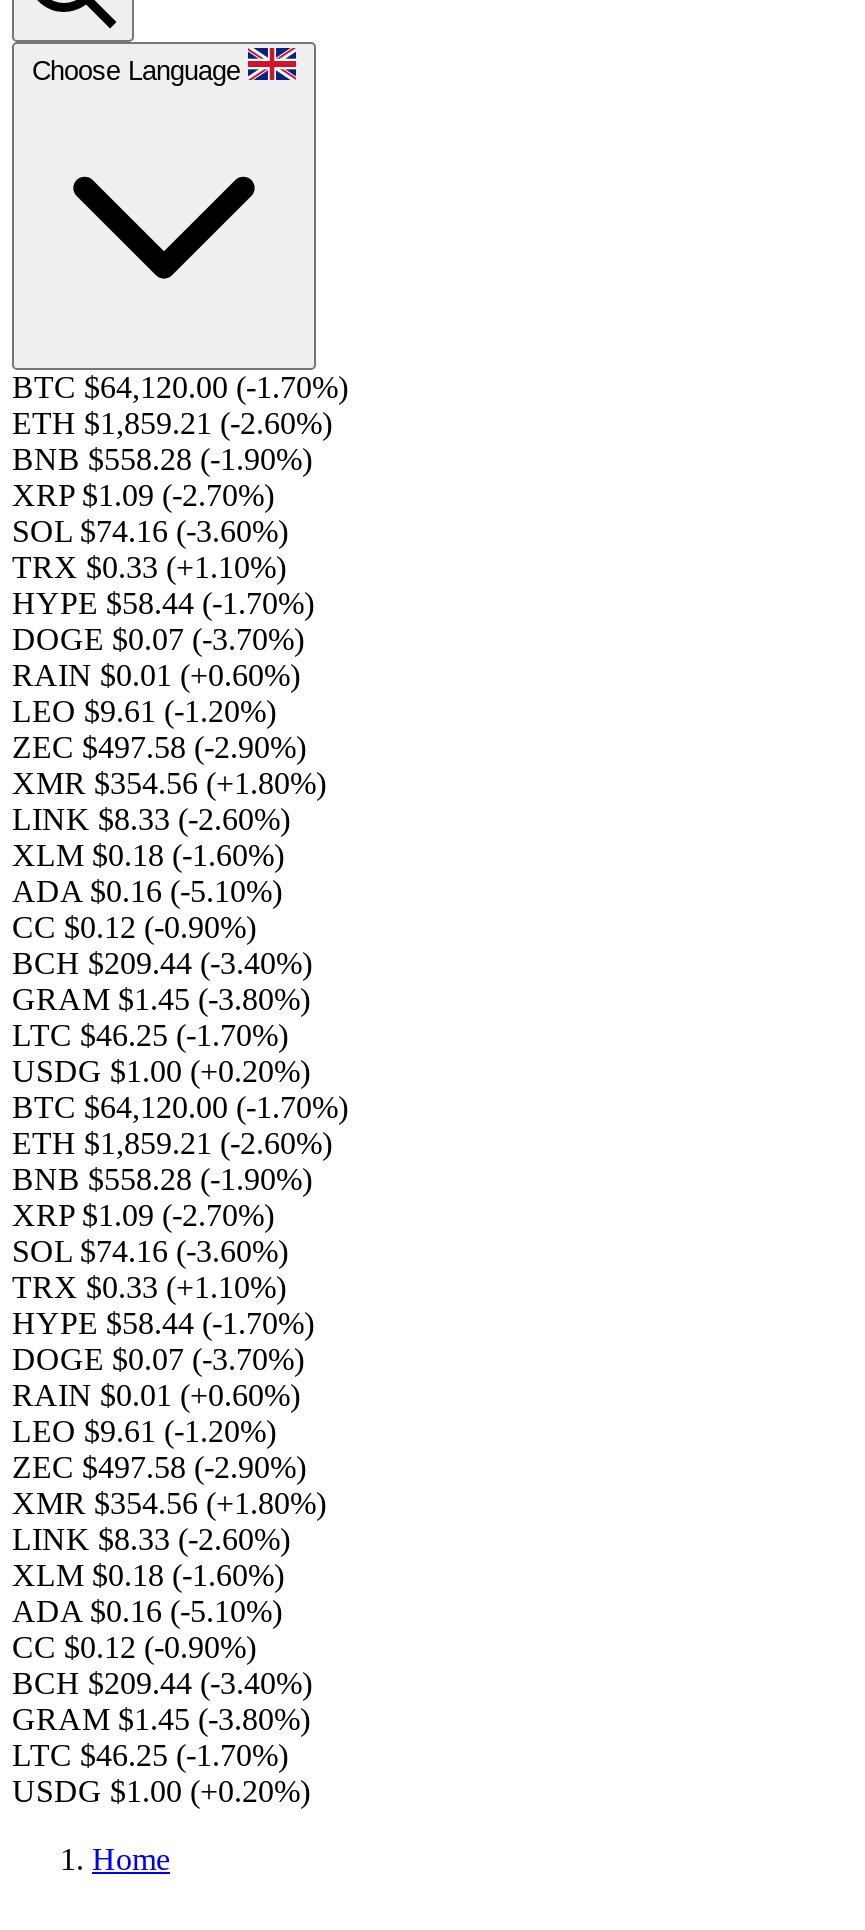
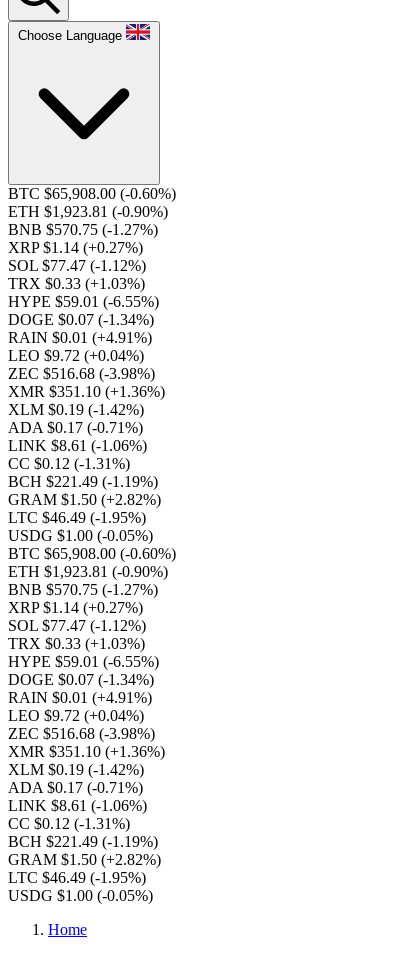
- BTC $64,120.00(-1.70%)
- ETH $1,859.21 (-2.60%)
- BNB $558.28 (-1.90%)
- XRP $1.09 (-2.70%)
- SOL $74.16(-3.60%)
- TRX $0.33 (+1.10%)
- HYPE $58.44 (-1.70%)
- DOGE $0.07 (-3.70%)
- RAIN $0.01 (+0.60%)
- LEO $9.61 (-1.20%)
- ZEC $497.58 (-2.90%)
- XMR $354.56(+1.80%)
- LINK $8.33 (-2.60%)
- XLM $0.18 (-1.60%)
- ADA $0.16 (-5.10%)
- CC $0.12 (-0.90%)
- BCH $209.44 (-3.40%)
- GRAM $1.45 (-3.80%)
- LTC $46.25 (-1.70%)
- USDG $1.00(+0.20%)
- BTC $64,120.00 (-1.70%)
- ETH $1,859.21 (-2.60%)
- BNB $558.28 (-1.90%)
- XRP $1.09 (-2.70%)
- SOL $74.16(-3.60%)
- TRX $0.33 (+1.10%)
- HYPE $58.44 (-1.70%)
- DOGE $0.07 (-3.70%)
- RAIN $0.01 (+0.60%)
- LEO $9.61 (-1.20%)
- ZEC $497.58 (-2.90%)
- XMR $354.56(+1.80%)
- LINK $8.33 (-2.60%)
- XLM $0.18 (-1.60%)
- ADA $0.16 (-5.10%)
- CC $0.12 (-0.90%)
- BCH $209.44 (-3.40%)
- GRAM $1.45 (-3.80%)
- LTC $46.25 (-1.70%)
- USDG $1.00(+0.20%)
+ BTC $65,908.00(-0.60%)
+ ETH $1,923.81 (-0.90%)
+ BNB $570.75 (-1.27%)
+ XRP $1.14 (+0.27%)
+ SOL $77.47(-1.12%)
+ TRX $0.33 (+1.03%)
+ HYPE $59.01 (-6.55%)
+ DOGE $0.07 (-1.34%)
+ RAIN $0.01 (+4.91%)
+ LEO $9.72 (+0.04%)
+ ZEC $516.68 (-3.98%)
+ XMR $351.10(+1.36%)
+ XLM $0.19 (-1.42%)
+ ADA $0.17 (-0.71%)
+ LINK $8.61 (-1.06%)
+ CC $0.12 (-1.31%)
+ BCH $221.49 (-1.19%)
+ GRAM $1.50 (+2.82%)
+ LTC $46.49 (-1.95%)
+ USDG $1.00(-0.05%)
+ BTC $65,908.00 (-0.60%)
+ ETH $1,923.81 (-0.90%)
+ BNB $570.75 (-1.27%)
+ XRP $1.14 (+0.27%)
+ SOL $77.47(-1.12%)
+ TRX $0.33 (+1.03%)
+ HYPE $59.01 (-6.55%)
+ DOGE $0.07 (-1.34%)
+ RAIN $0.01 (+4.91%)
+ LEO $9.72 (+0.04%)
+ ZEC $516.68 (-3.98%)
+ XMR $351.10(+1.36%)
+ XLM $0.19 (-1.42%)
+ ADA $0.17 (-0.71%)
+ LINK $8.61 (-1.06%)
+ CC $0.12 (-1.31%)
+ BCH $221.49 (-1.19%)
+ GRAM $1.50 (+2.82%)
+ LTC $46.49 (-1.95%)
+ USDG $1.00(-0.05%)
